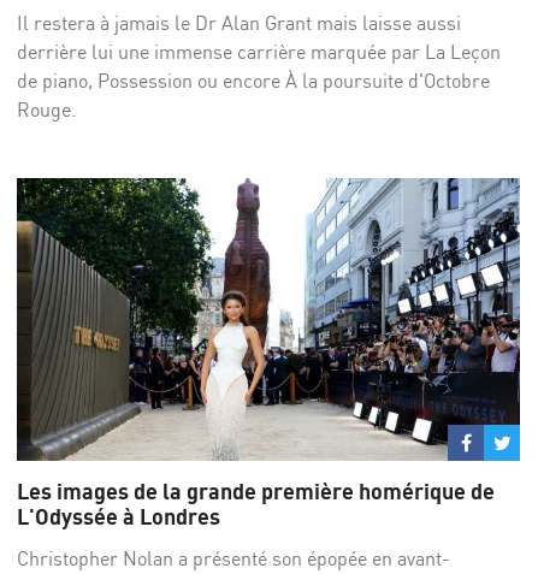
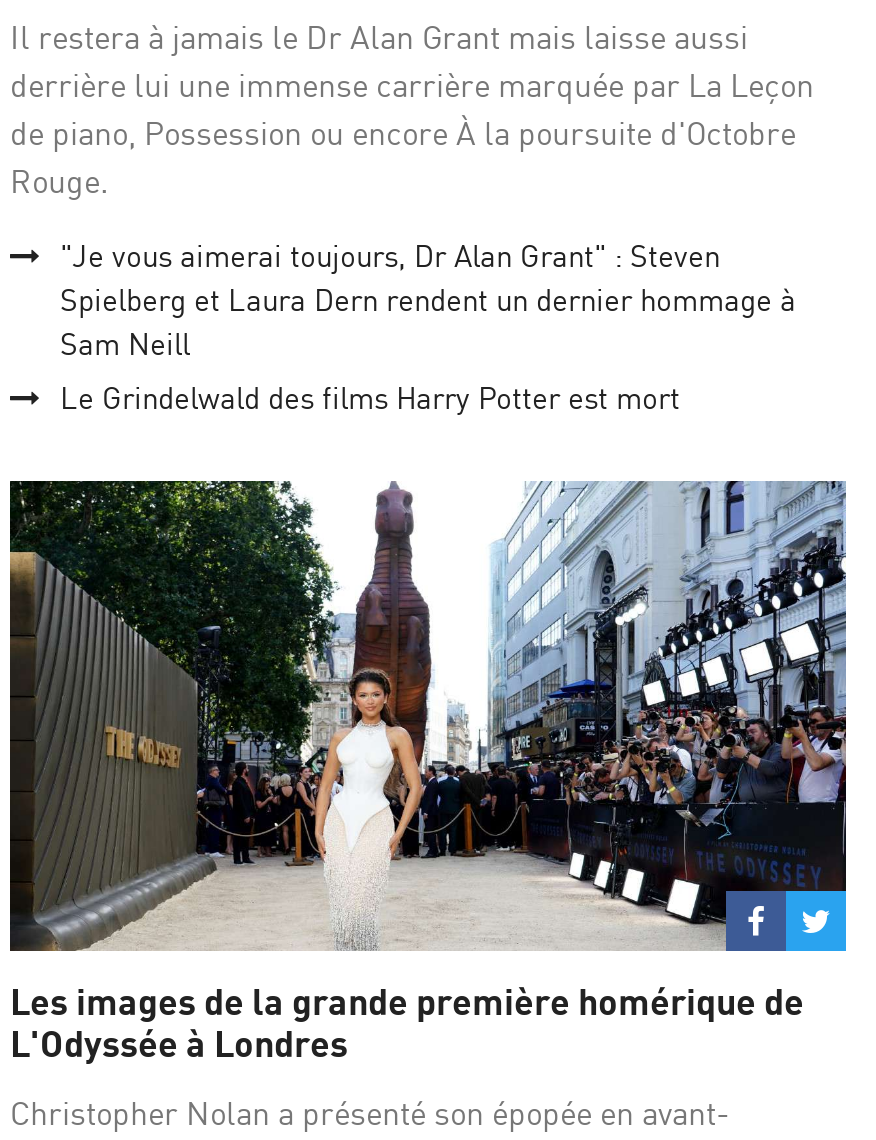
+ "Je vous aimerai toujours, Dr Alan Grant" : Steven
+ Spielberg et Laura Dern rendent un dernier hommage à
+ Sam Neill
+ Le Grindelwald des films Harry Potter est mort
